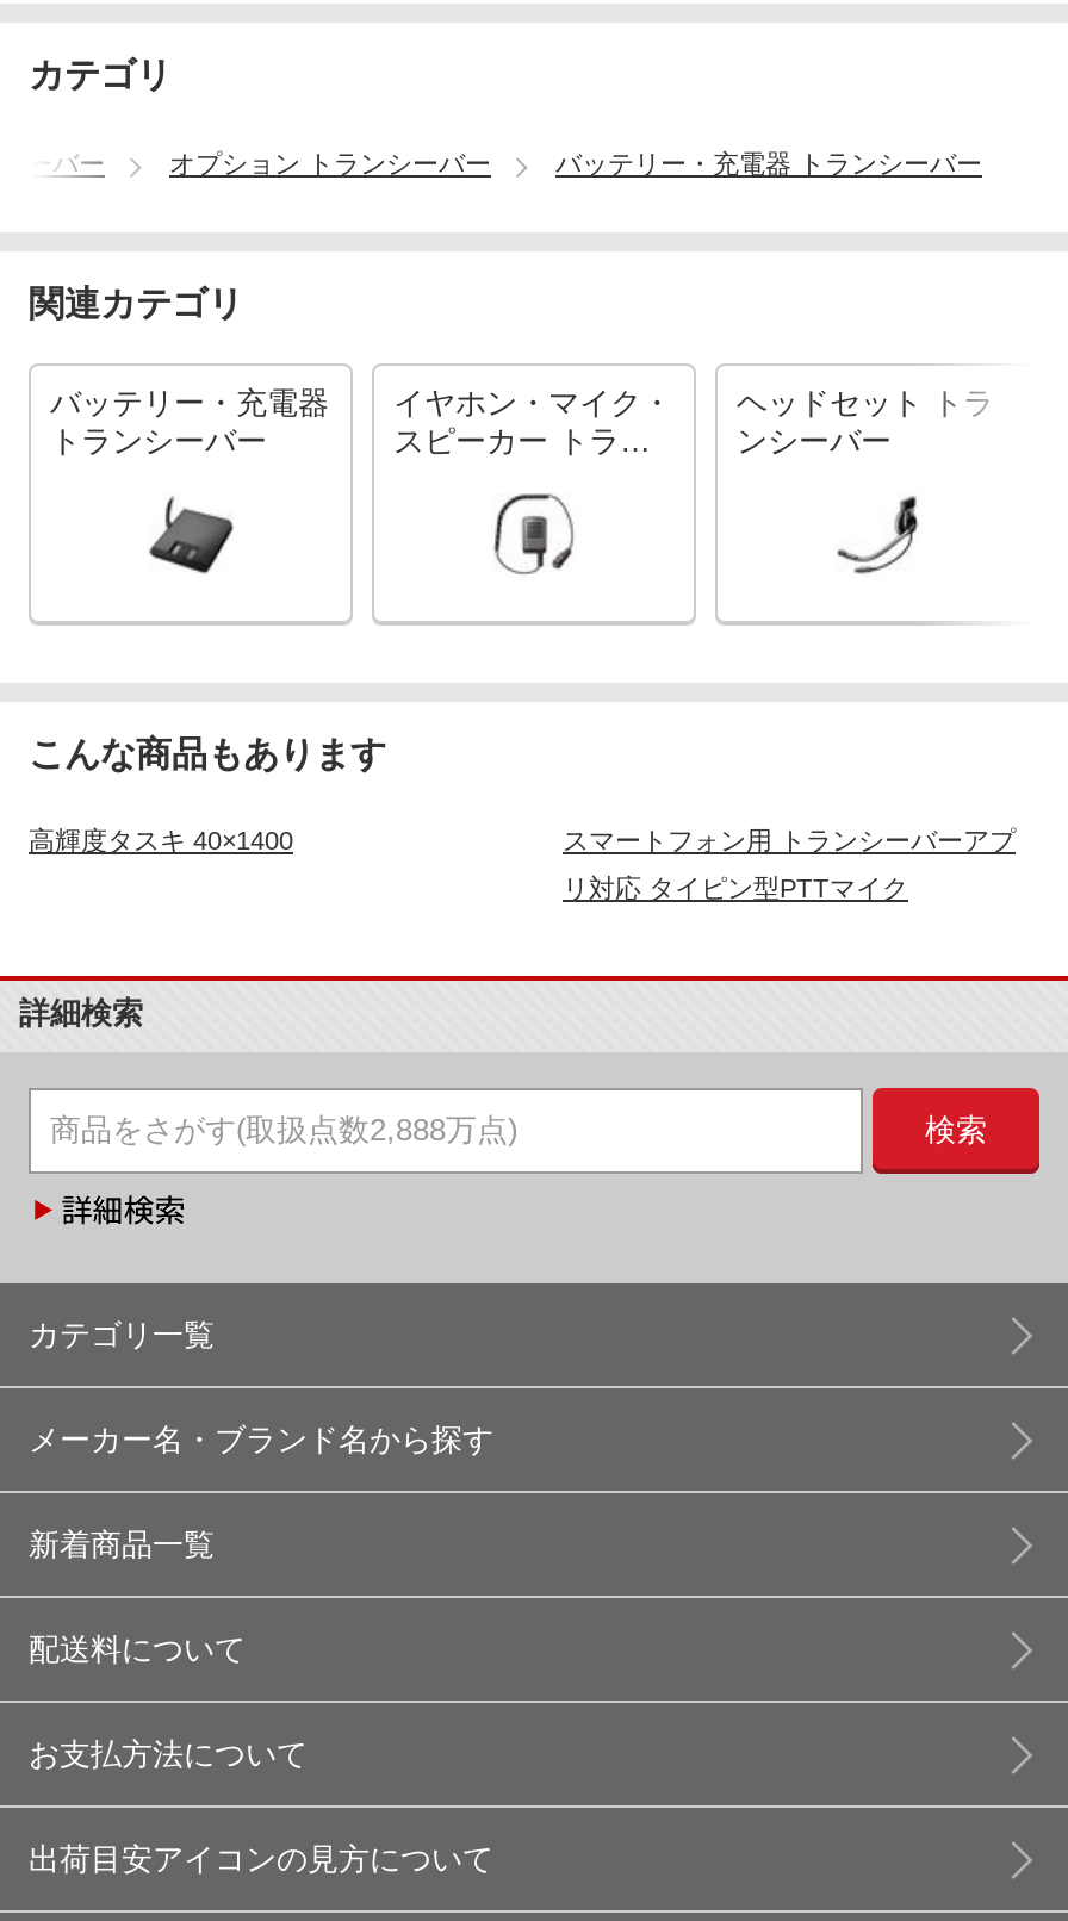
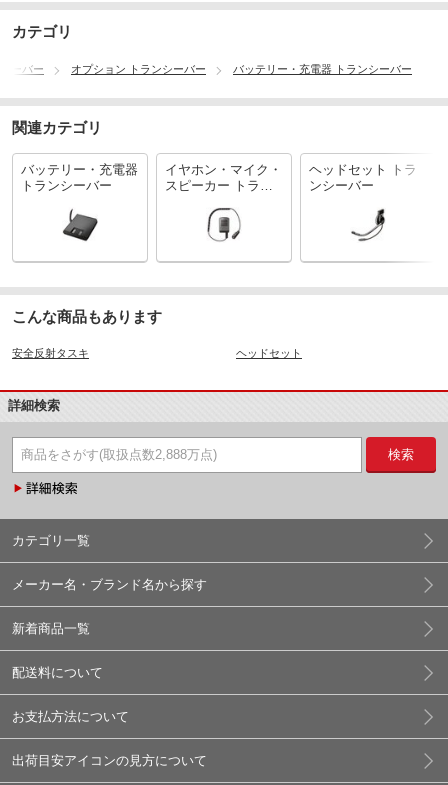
- 高輝度タスキ 40×1400
- スマートフォン用 トランシーバーアプ
- リ対応 タイピン型PTTマイク
+ 安全反射タスキ
+ ヘッドセット
